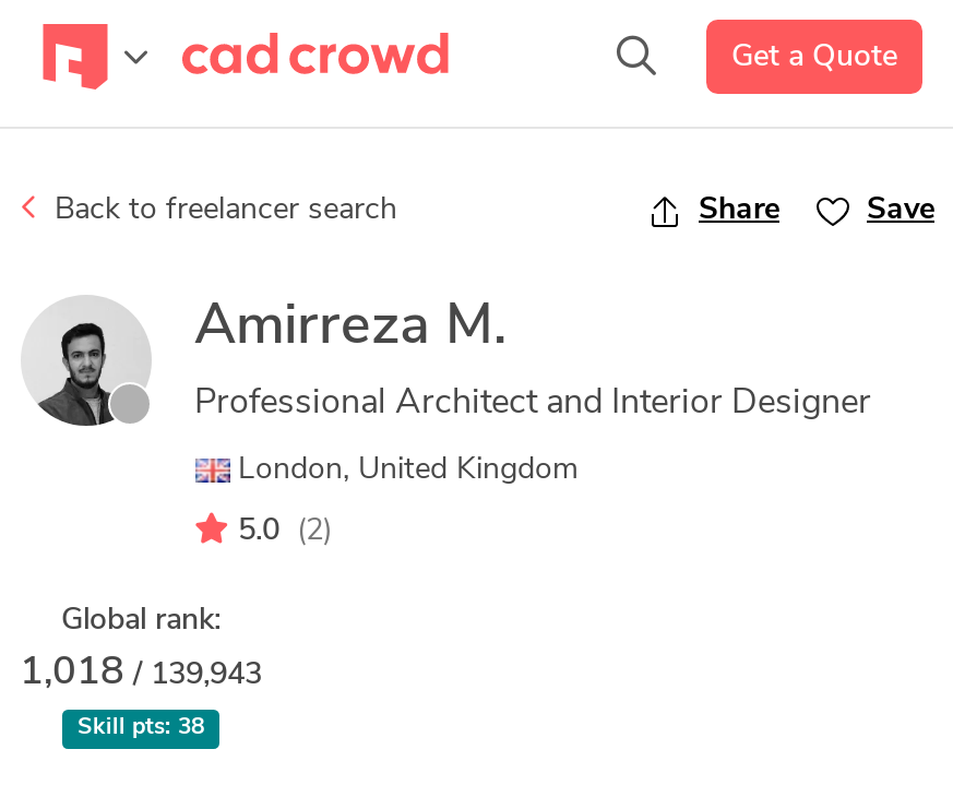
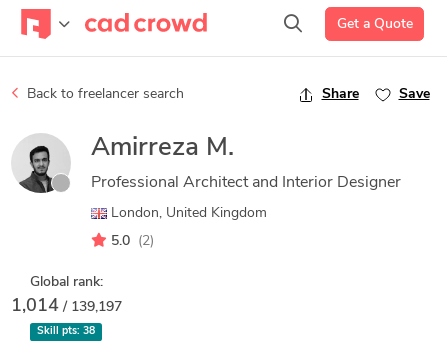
- 1,018 / 139,943
+ 1,014 / 139,197
